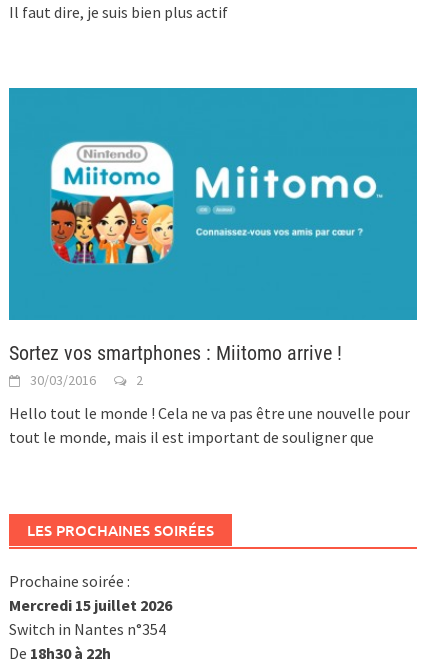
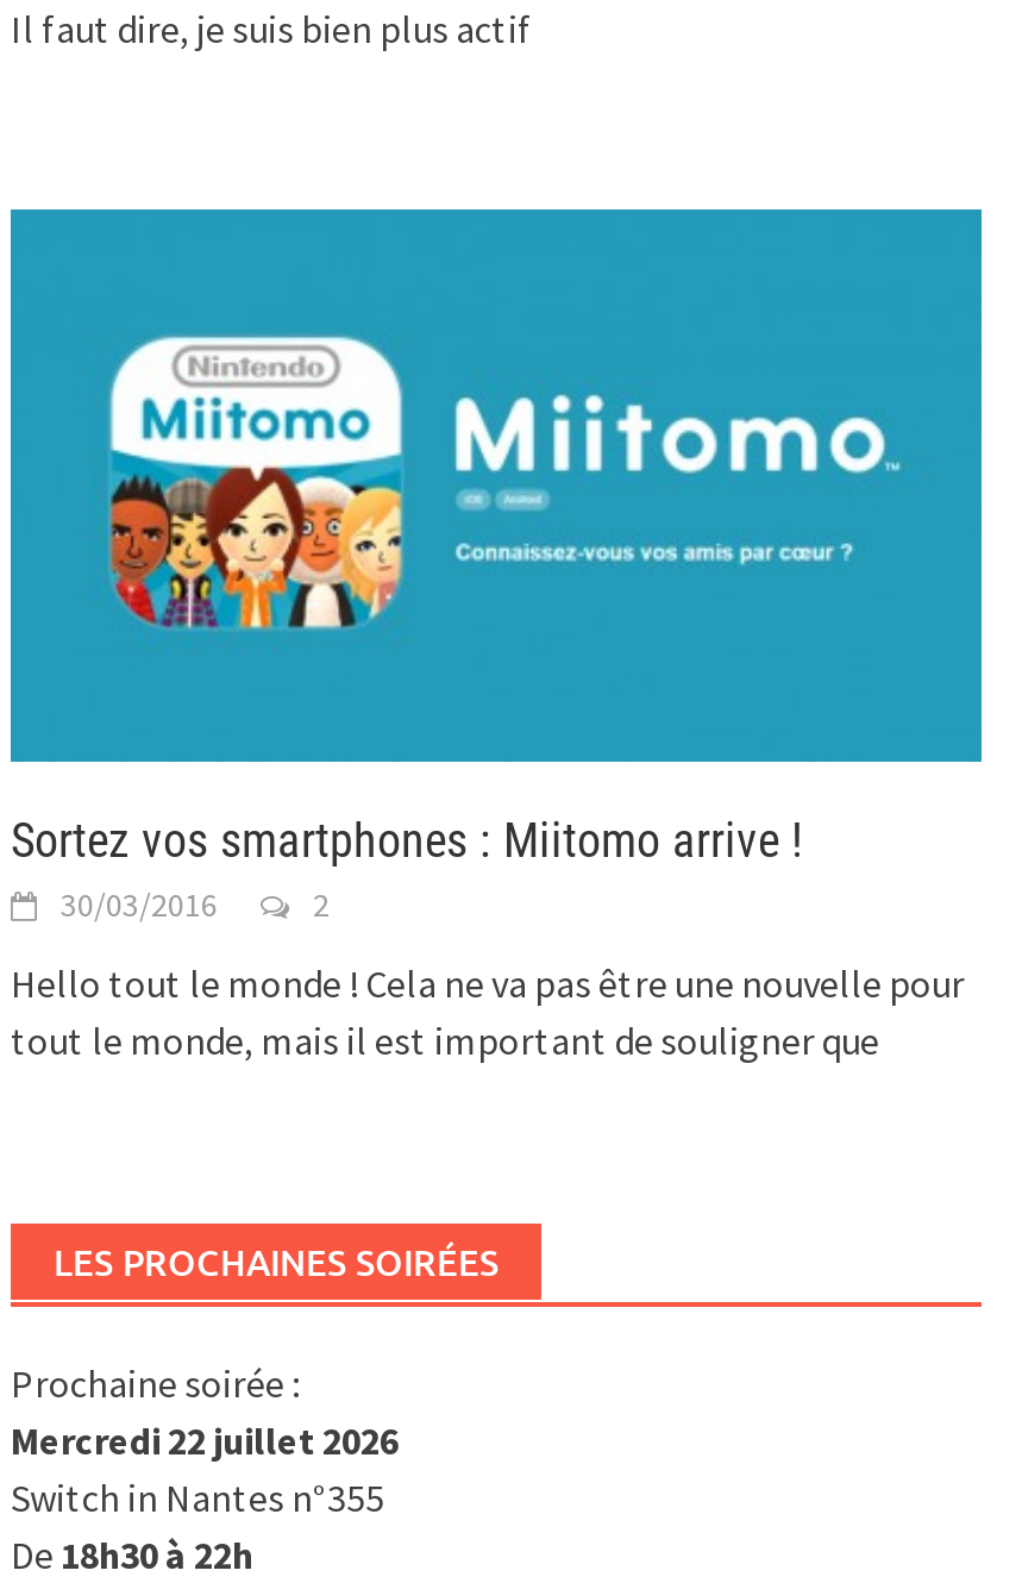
- Mercredi 15 juillet 2026
+ Mercredi 22 juillet 2026

- Switch in Nantes n°354
+ Switch in Nantes n°355
